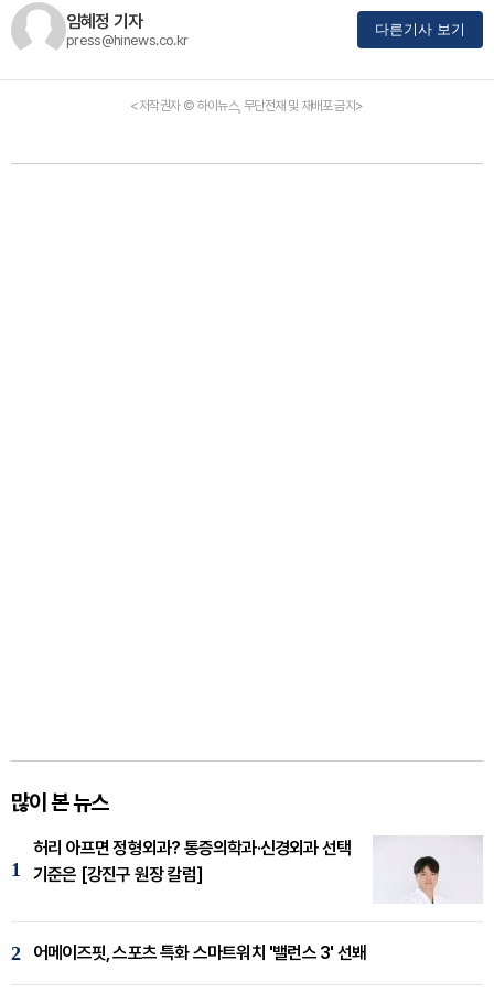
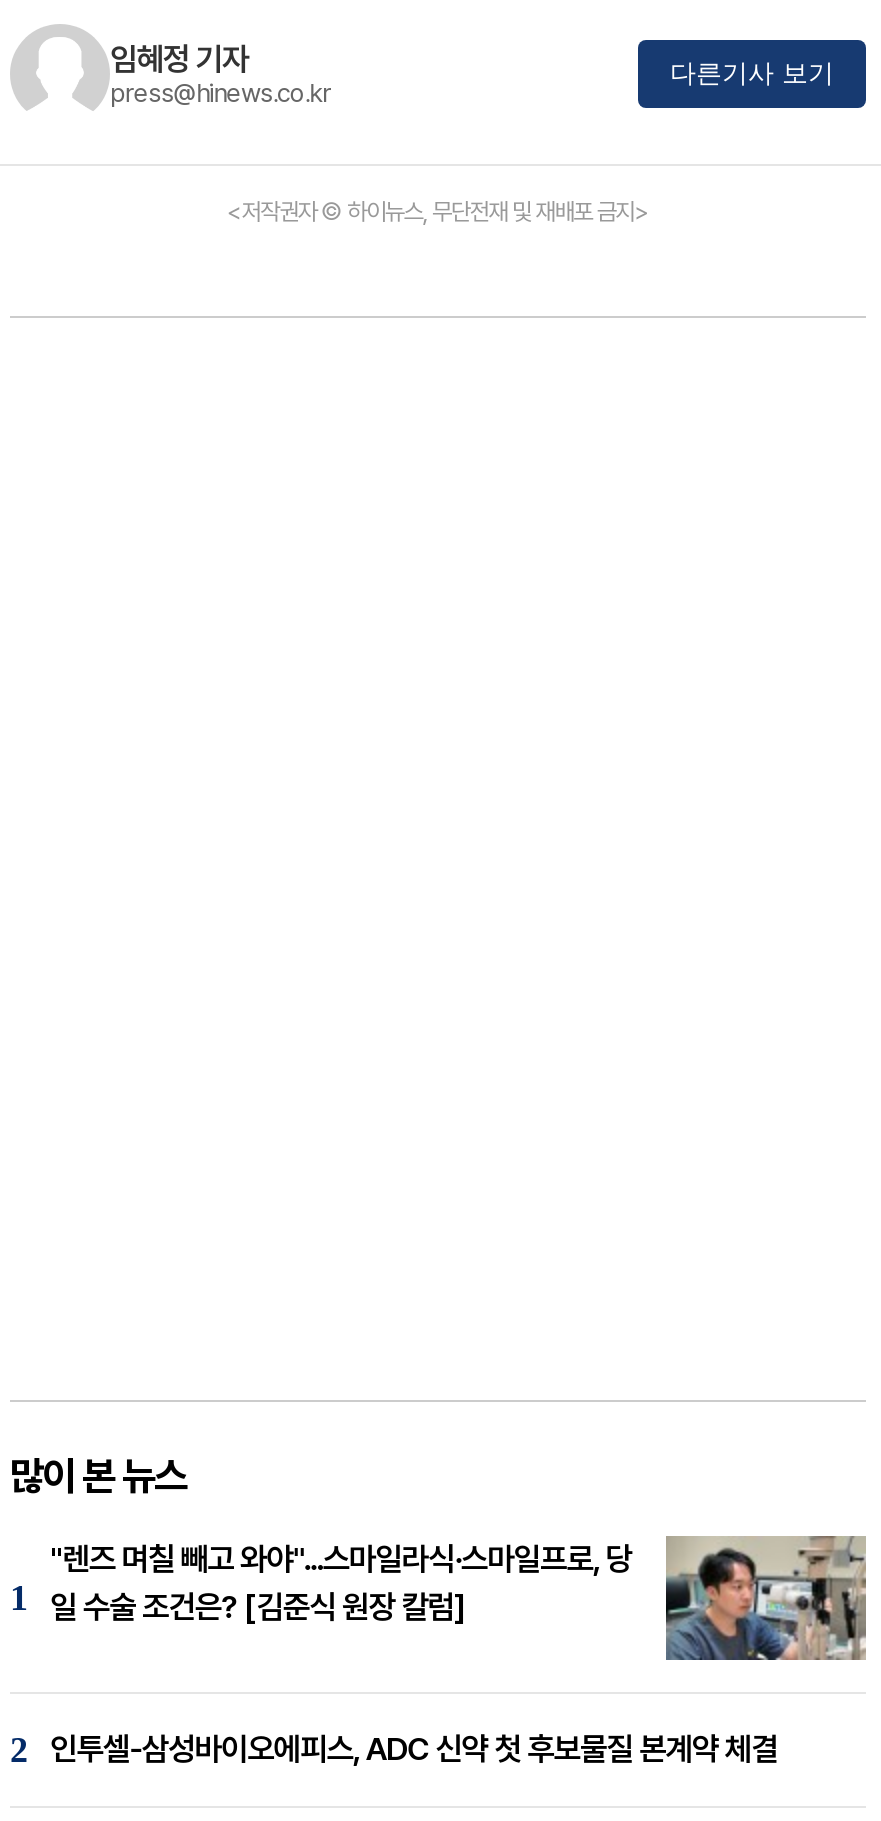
- [image]
- 허리 아프면 정형외과? 통증의학과·신경외과 선택
- 기준은 [강진구 원장 칼럼]
+ [image]
+ "렌즈 며칠 빼고 와야"...스마일라식·스마일프로, 당
+ 일 수술 조건은? [김준식 원장 칼럼]

- 어메이즈핏, 스포츠 특화 스마트워치 '밸런스 3' 선봬
+ 인투셀-삼성바이오에피스, ADC 신약 첫 후보물질 본계약 체결
